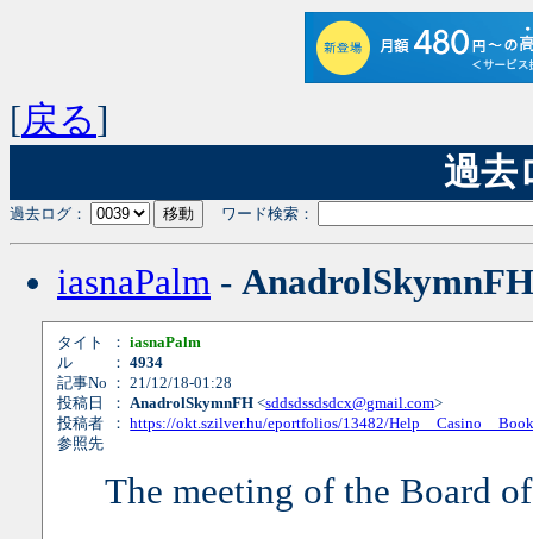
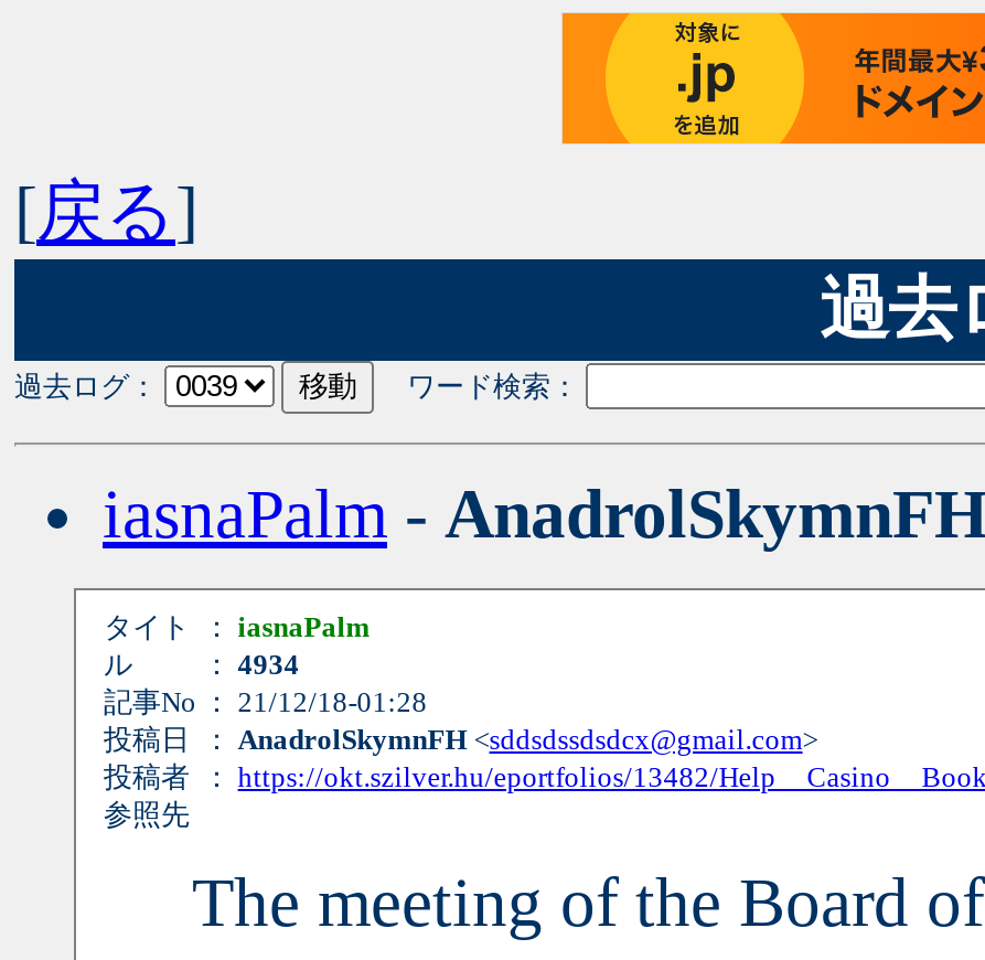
- [image]
+ [image]
